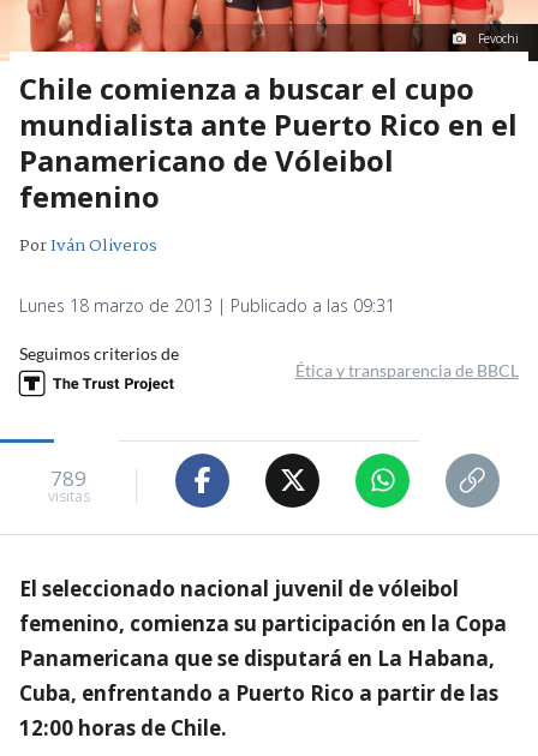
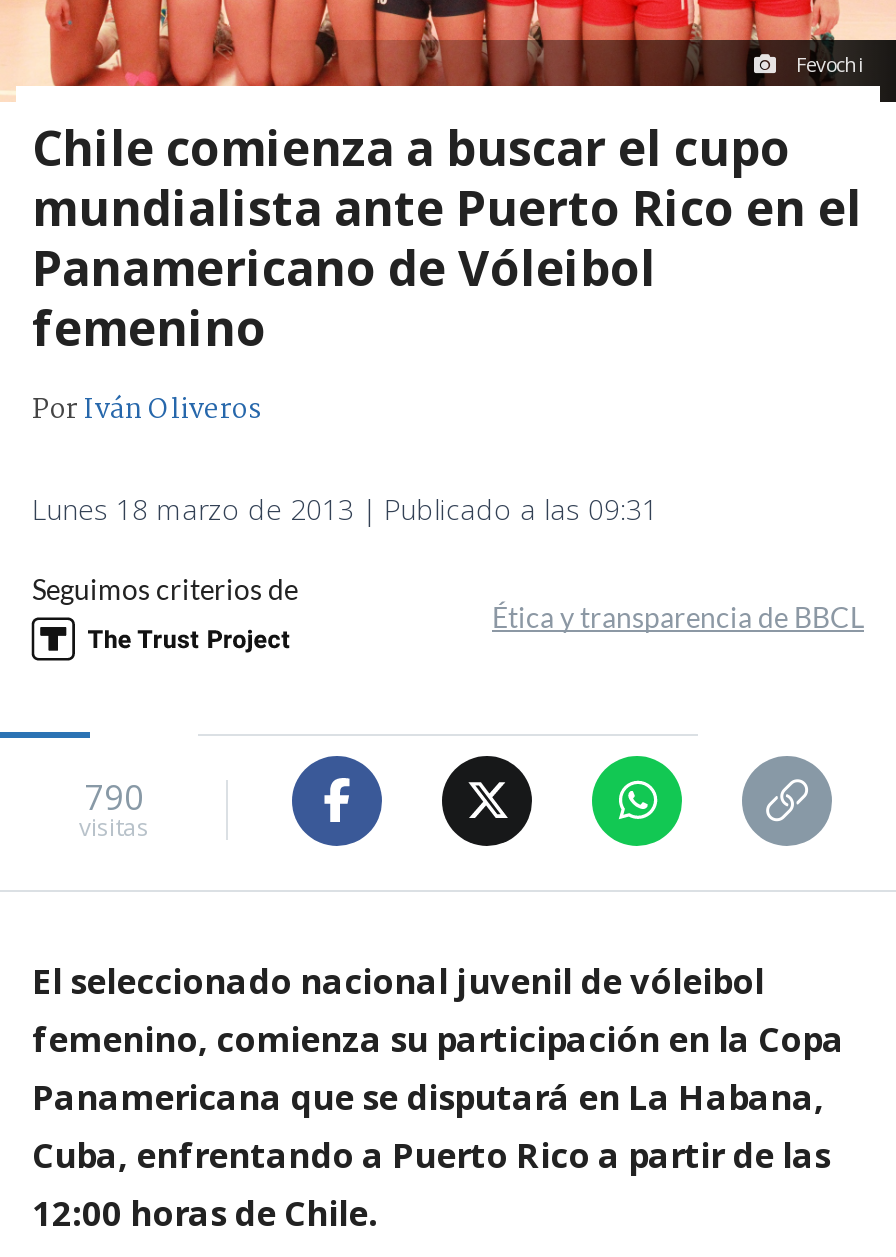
- 789
+ 790
